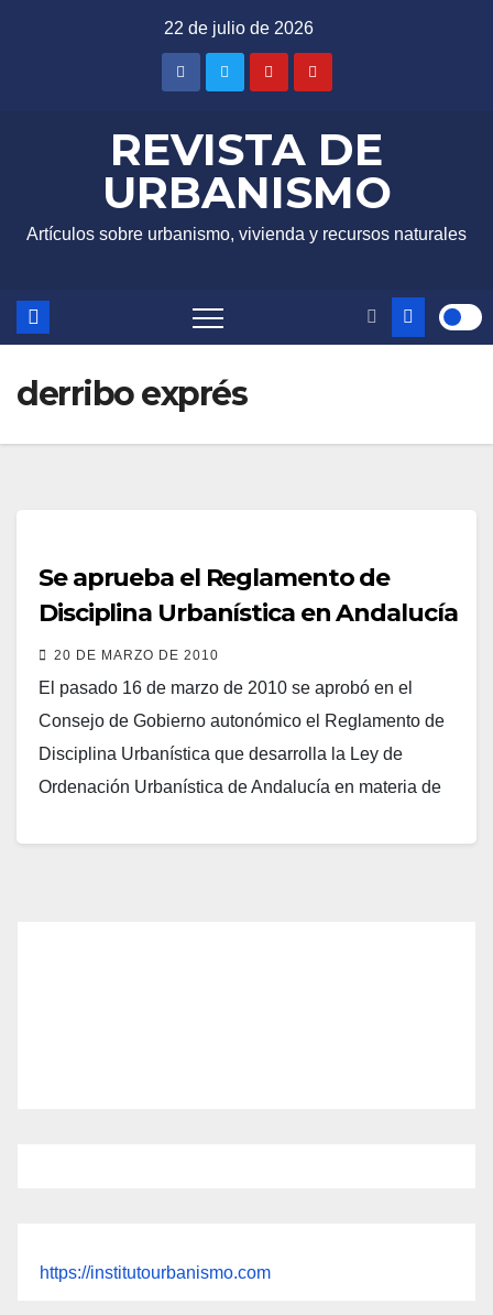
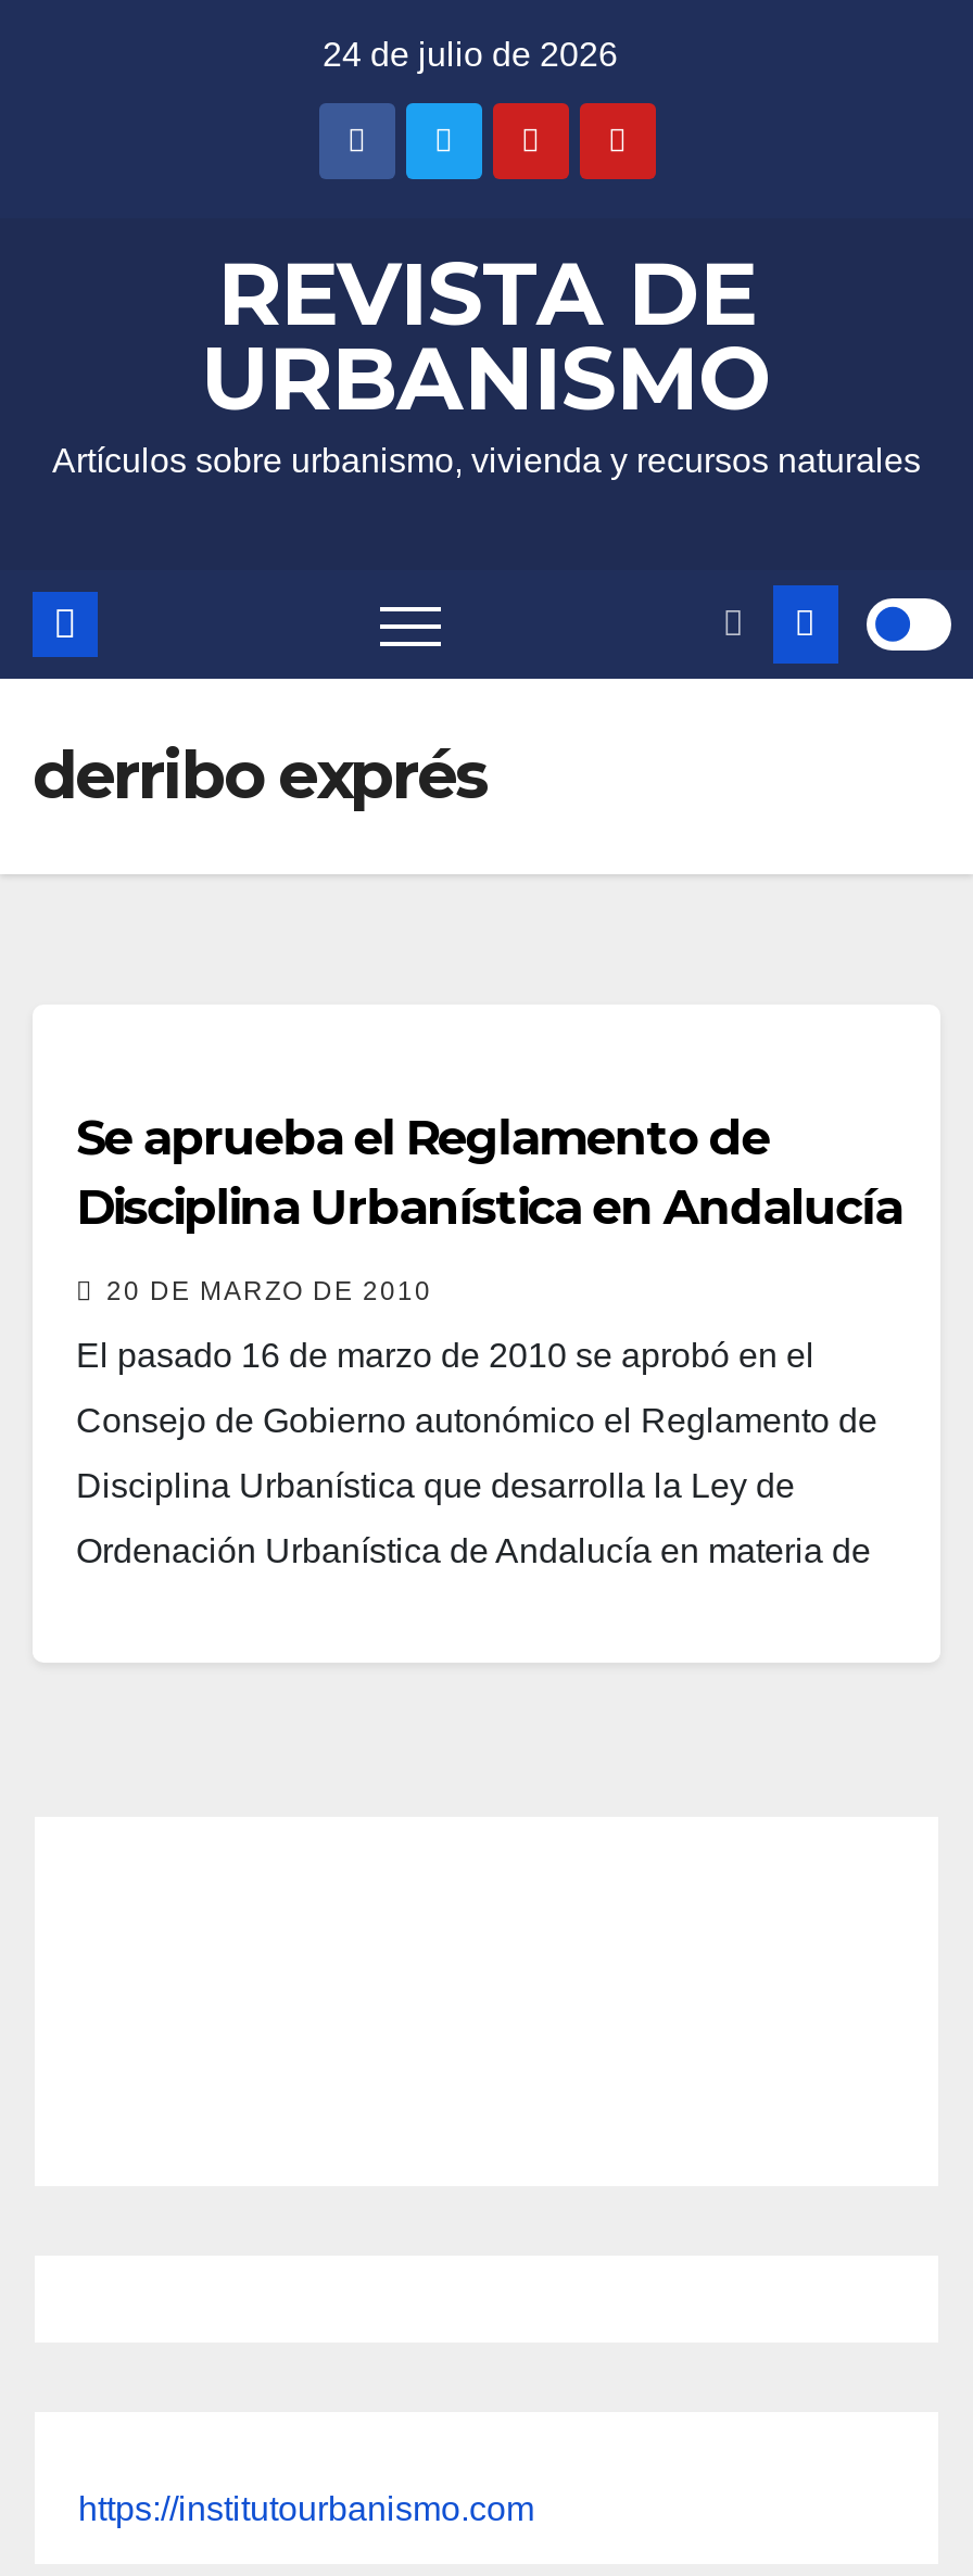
- 22 de julio de 2026
+ 24 de julio de 2026
